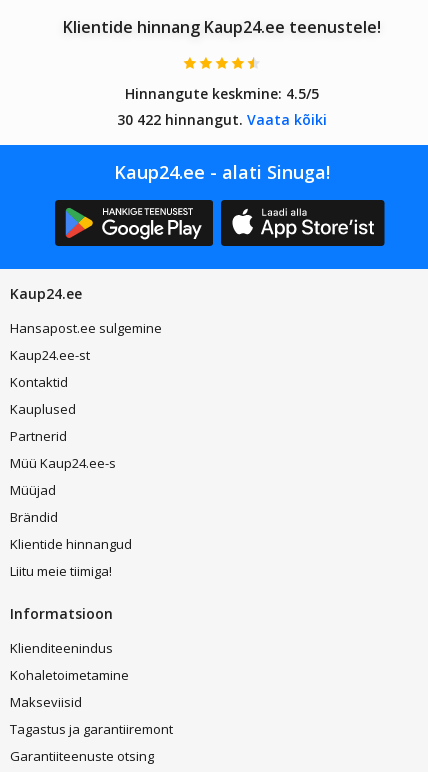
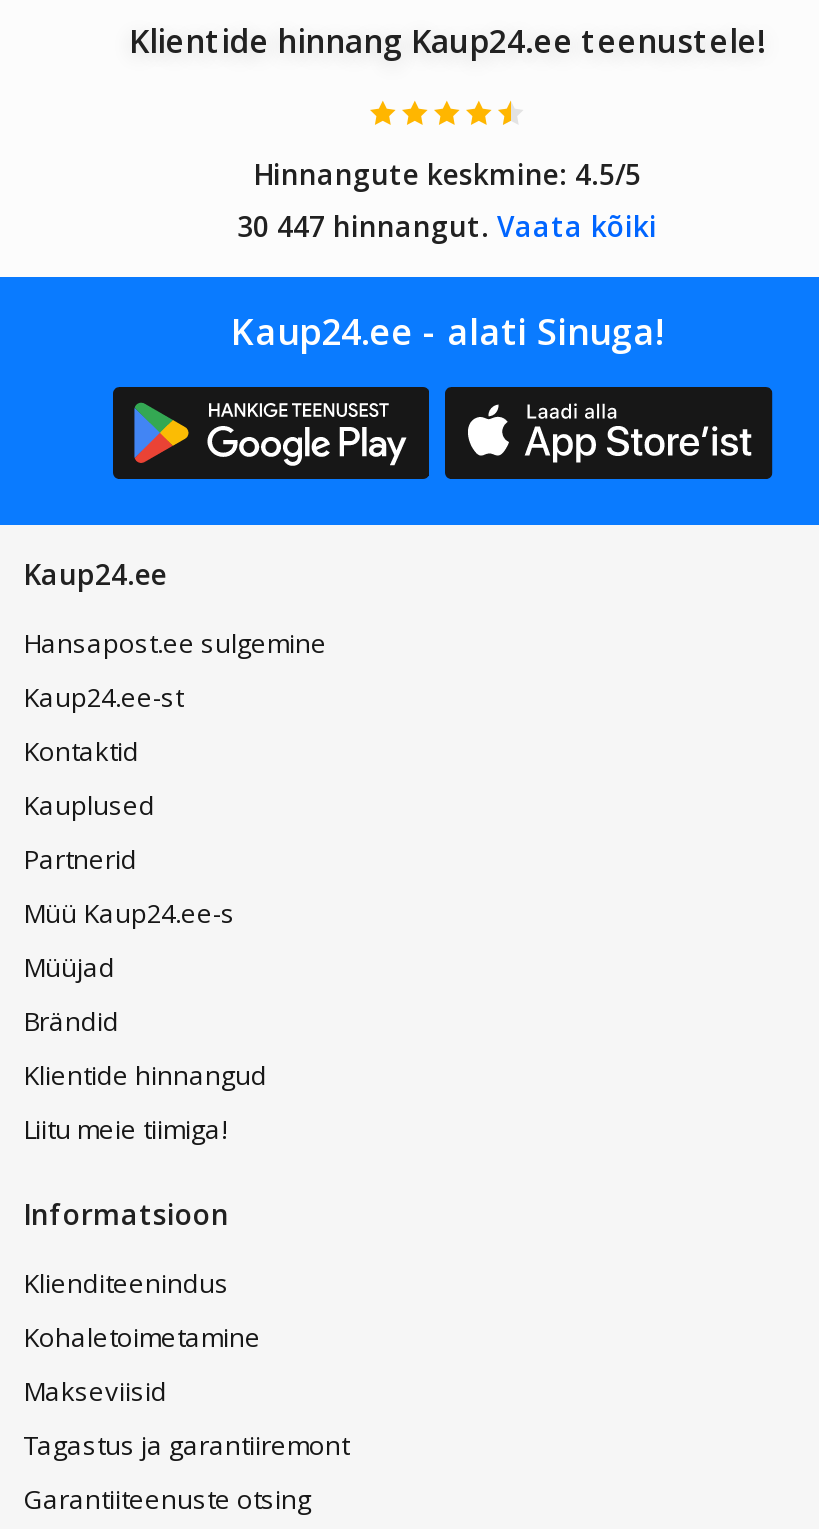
- 30 422 hinnangut. Vaata kõiki
+ 30 447 hinnangut. Vaata kõiki
